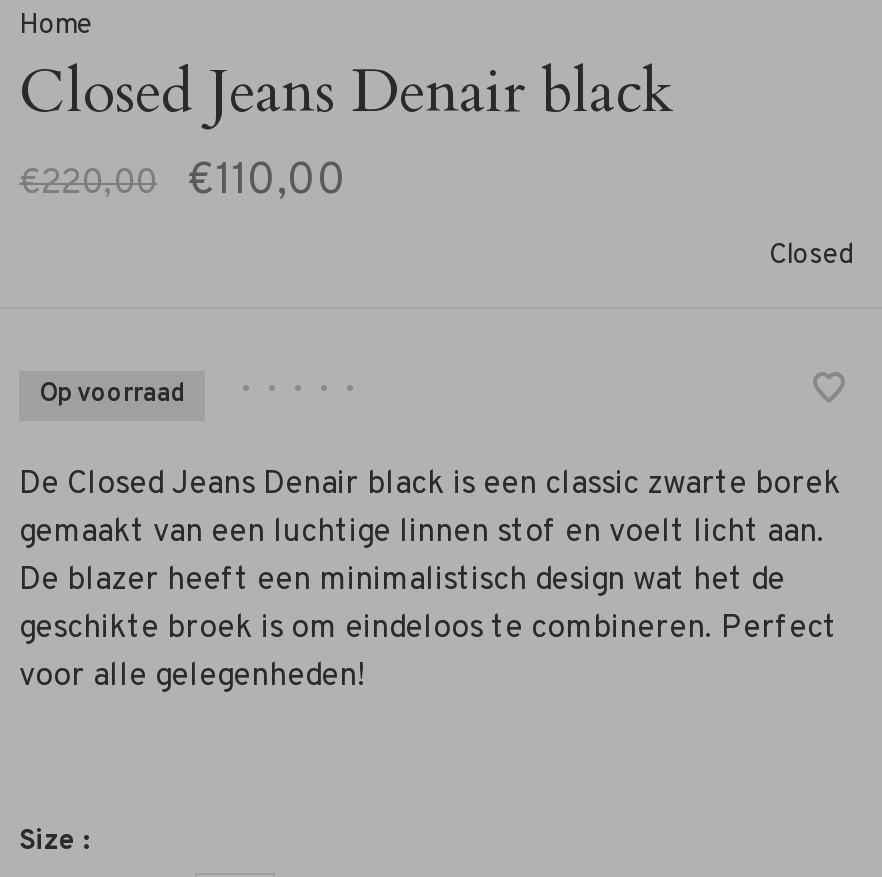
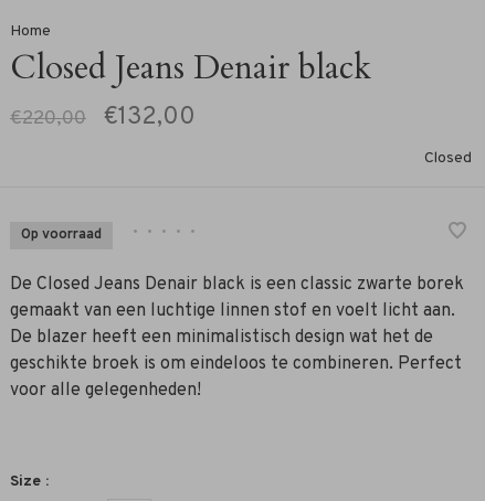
- €220,00 €110,00
+ €220,00 €132,00
